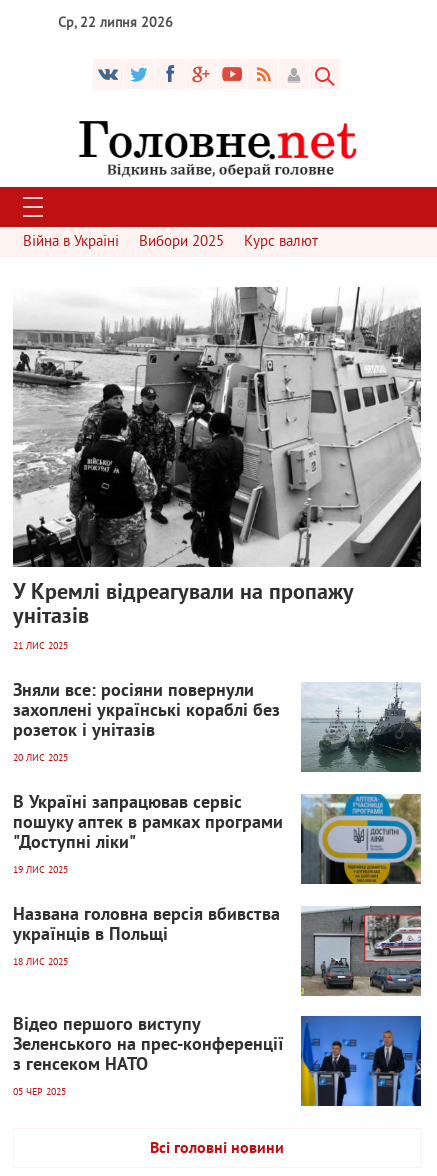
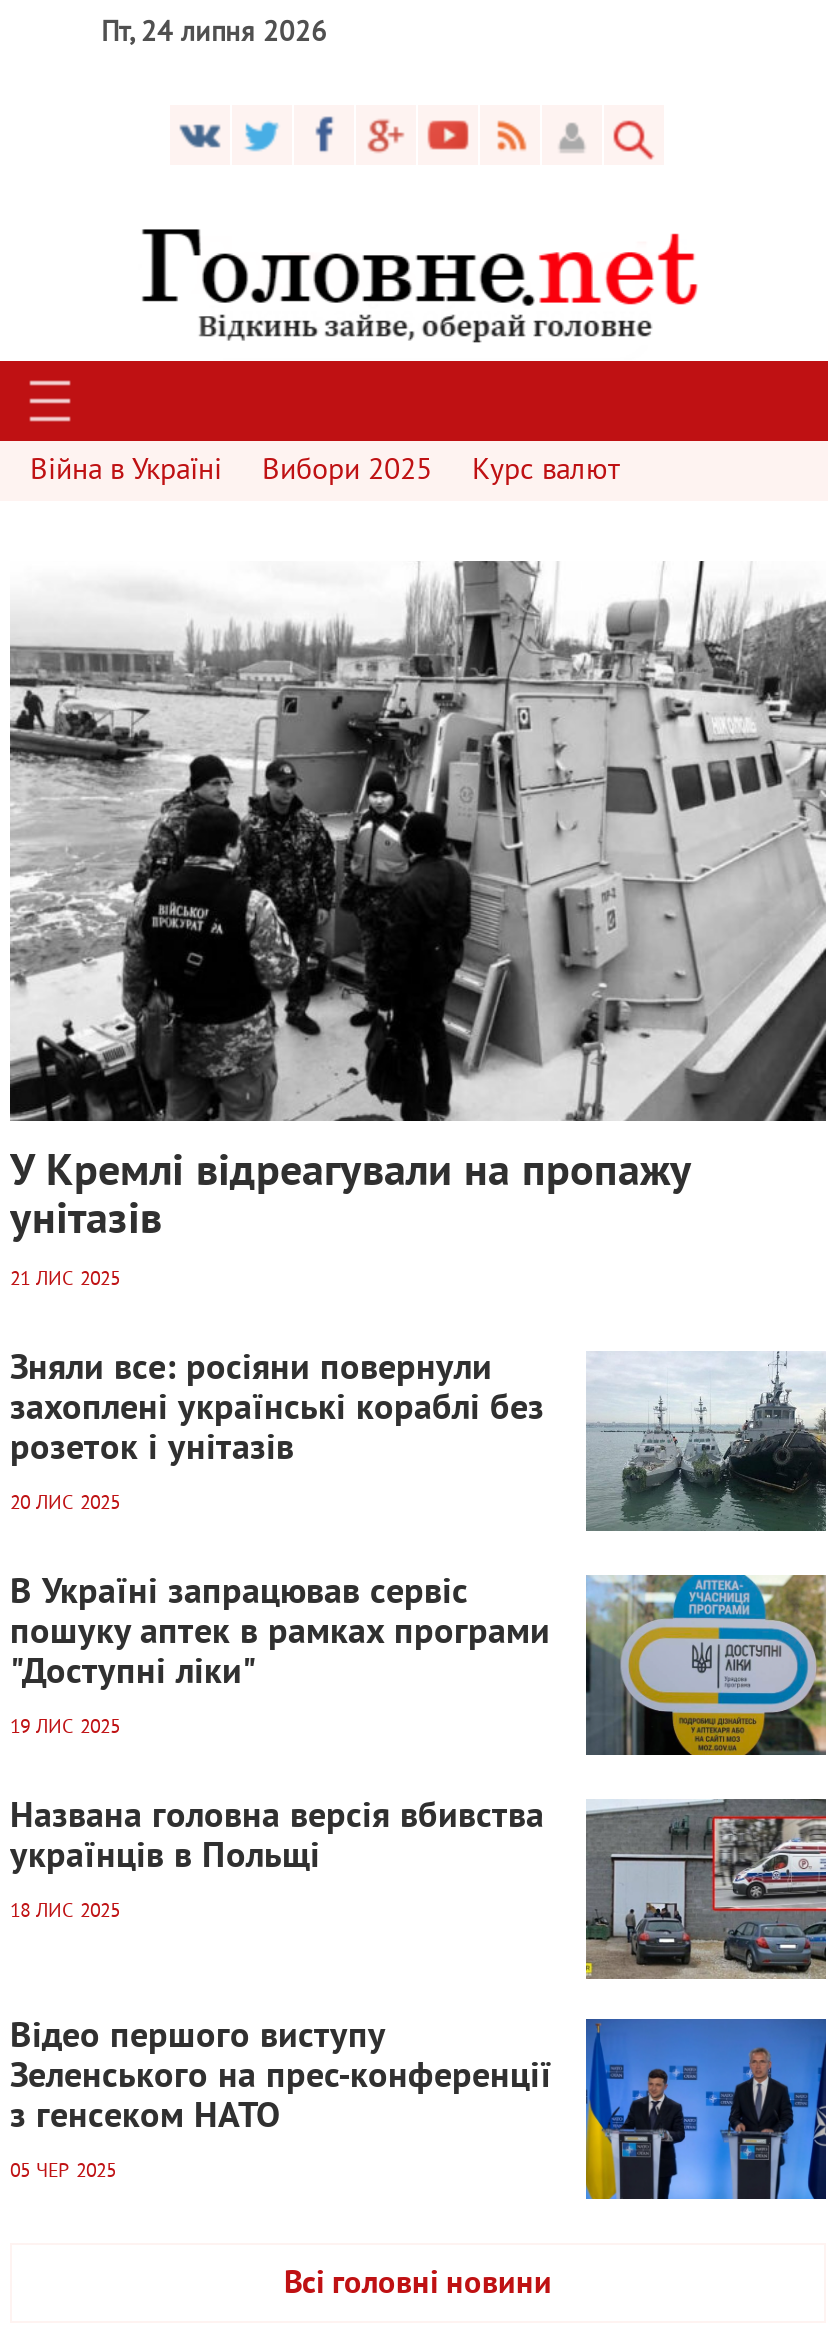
- Ср, 22 липня 2026
+ Пт, 24 липня 2026
